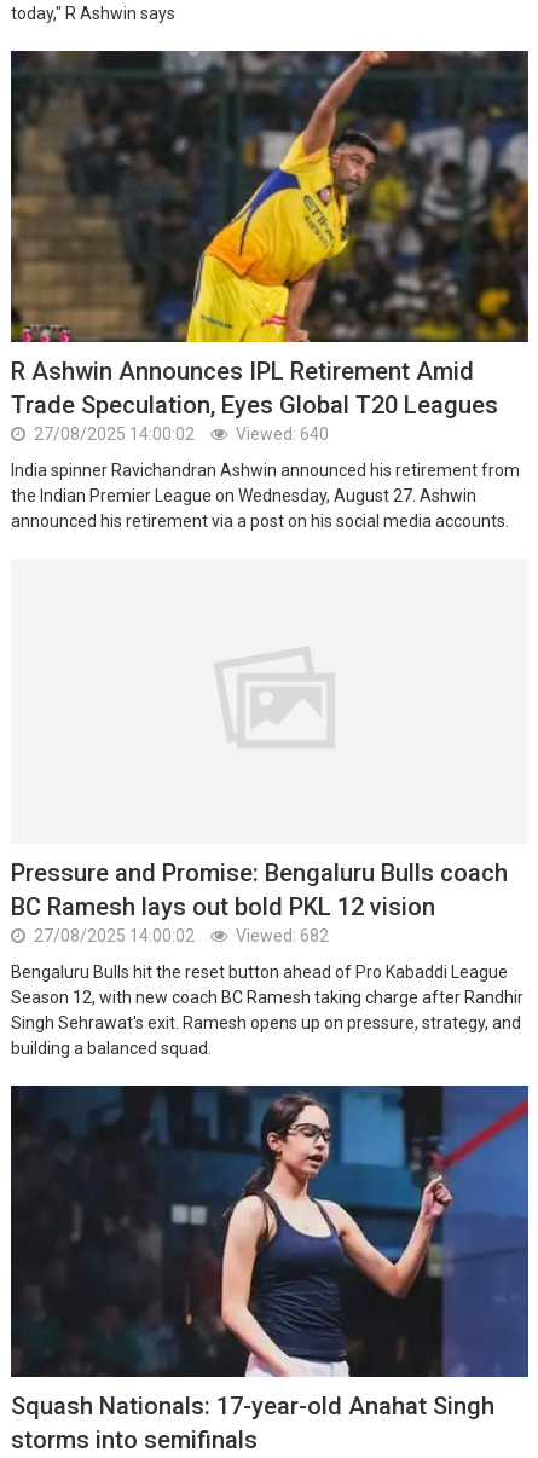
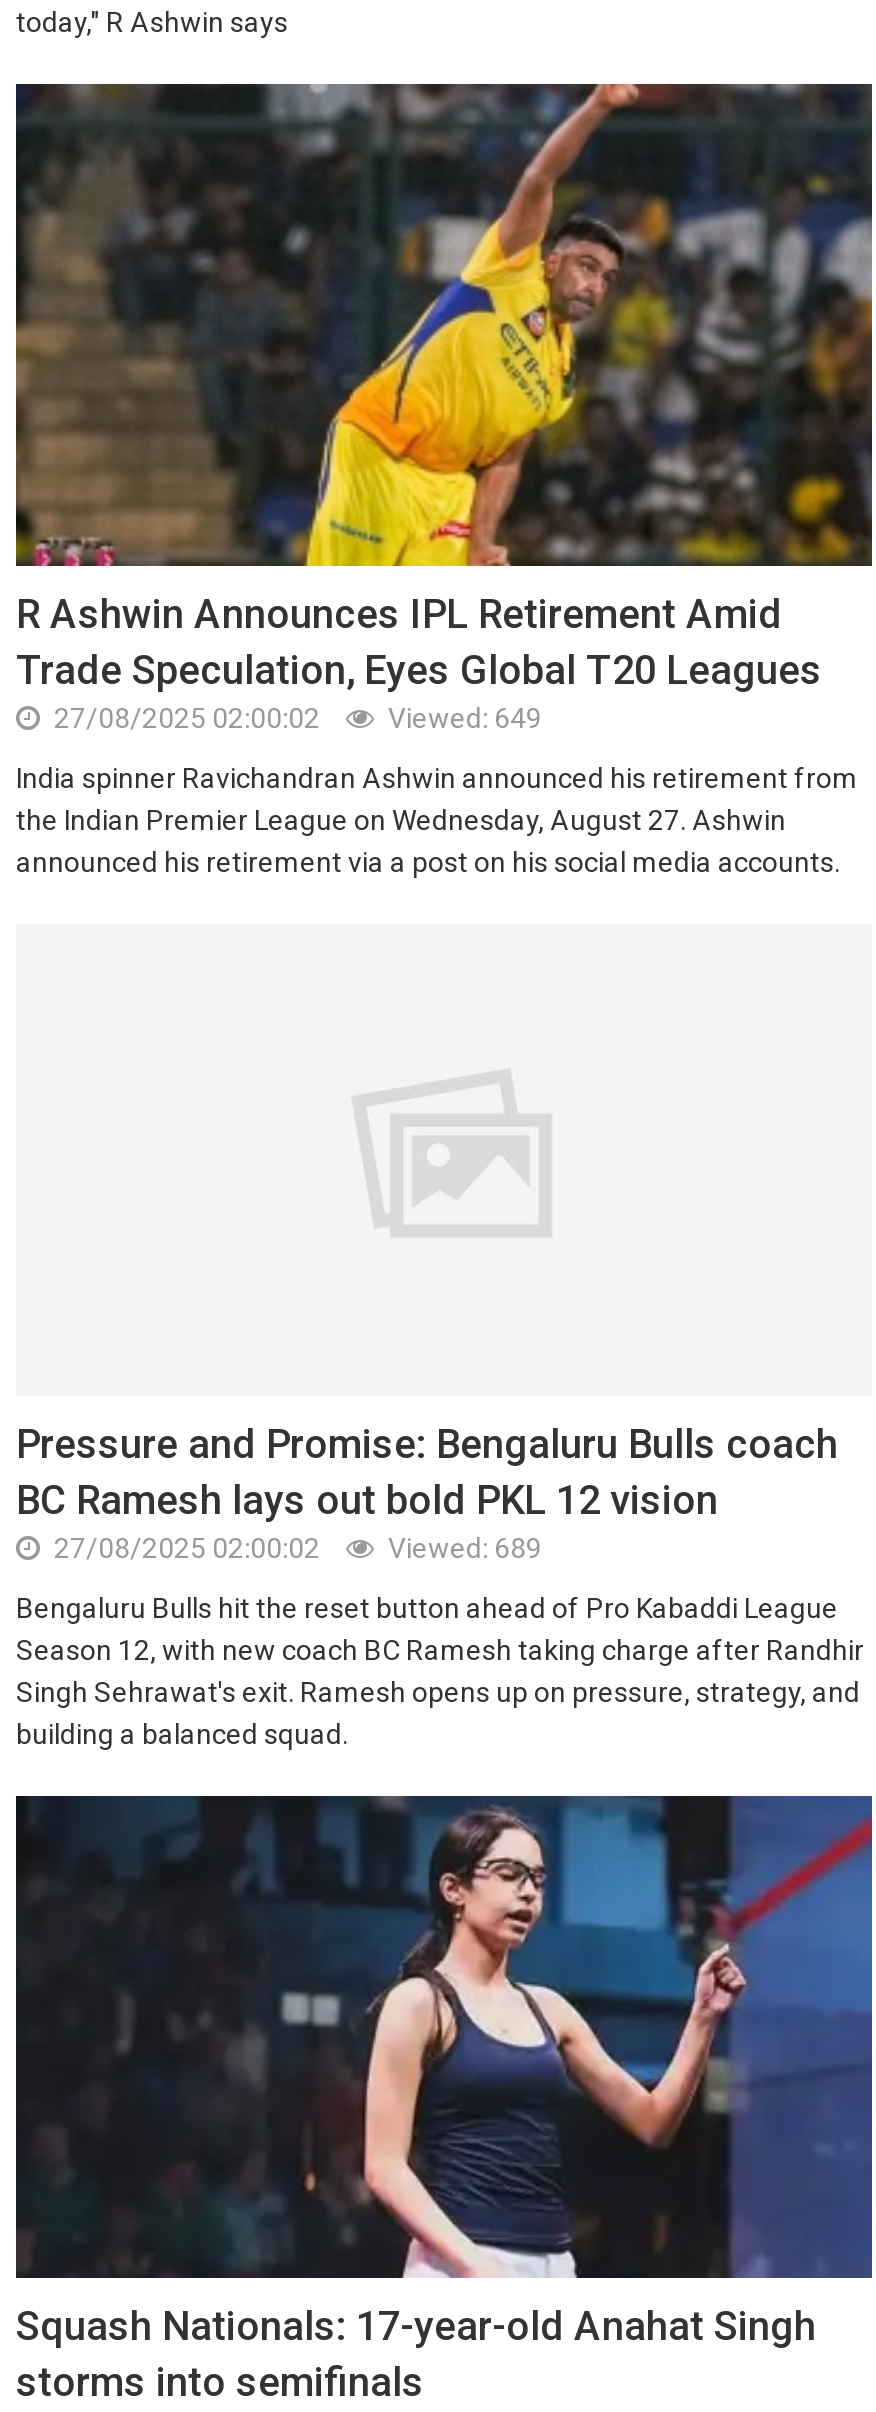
- 27/08/2025 14:00:02
+ 27/08/2025 02:00:02

- Viewed: 640
+ Viewed: 649

- 27/08/2025 14:00:02
+ 27/08/2025 02:00:02

- Viewed: 682
+ Viewed: 689
